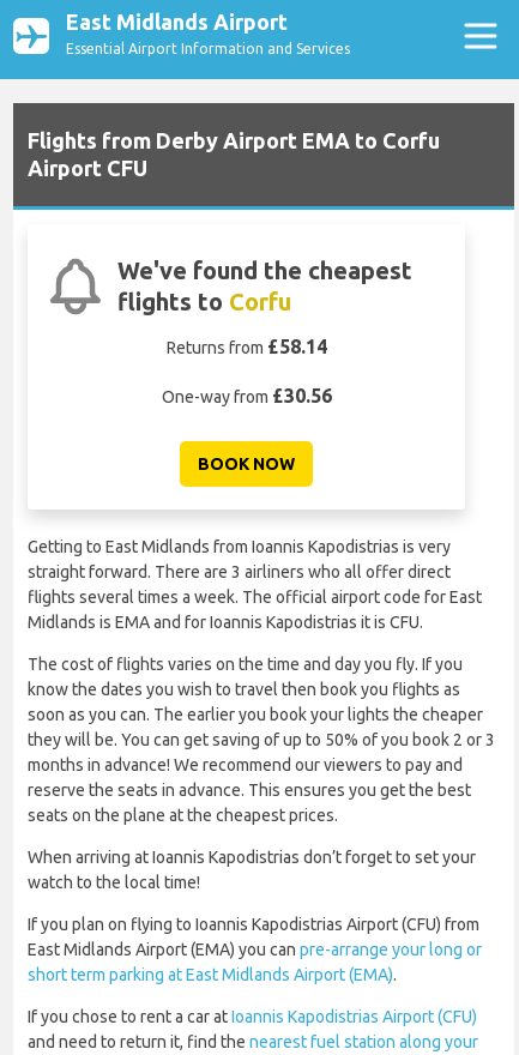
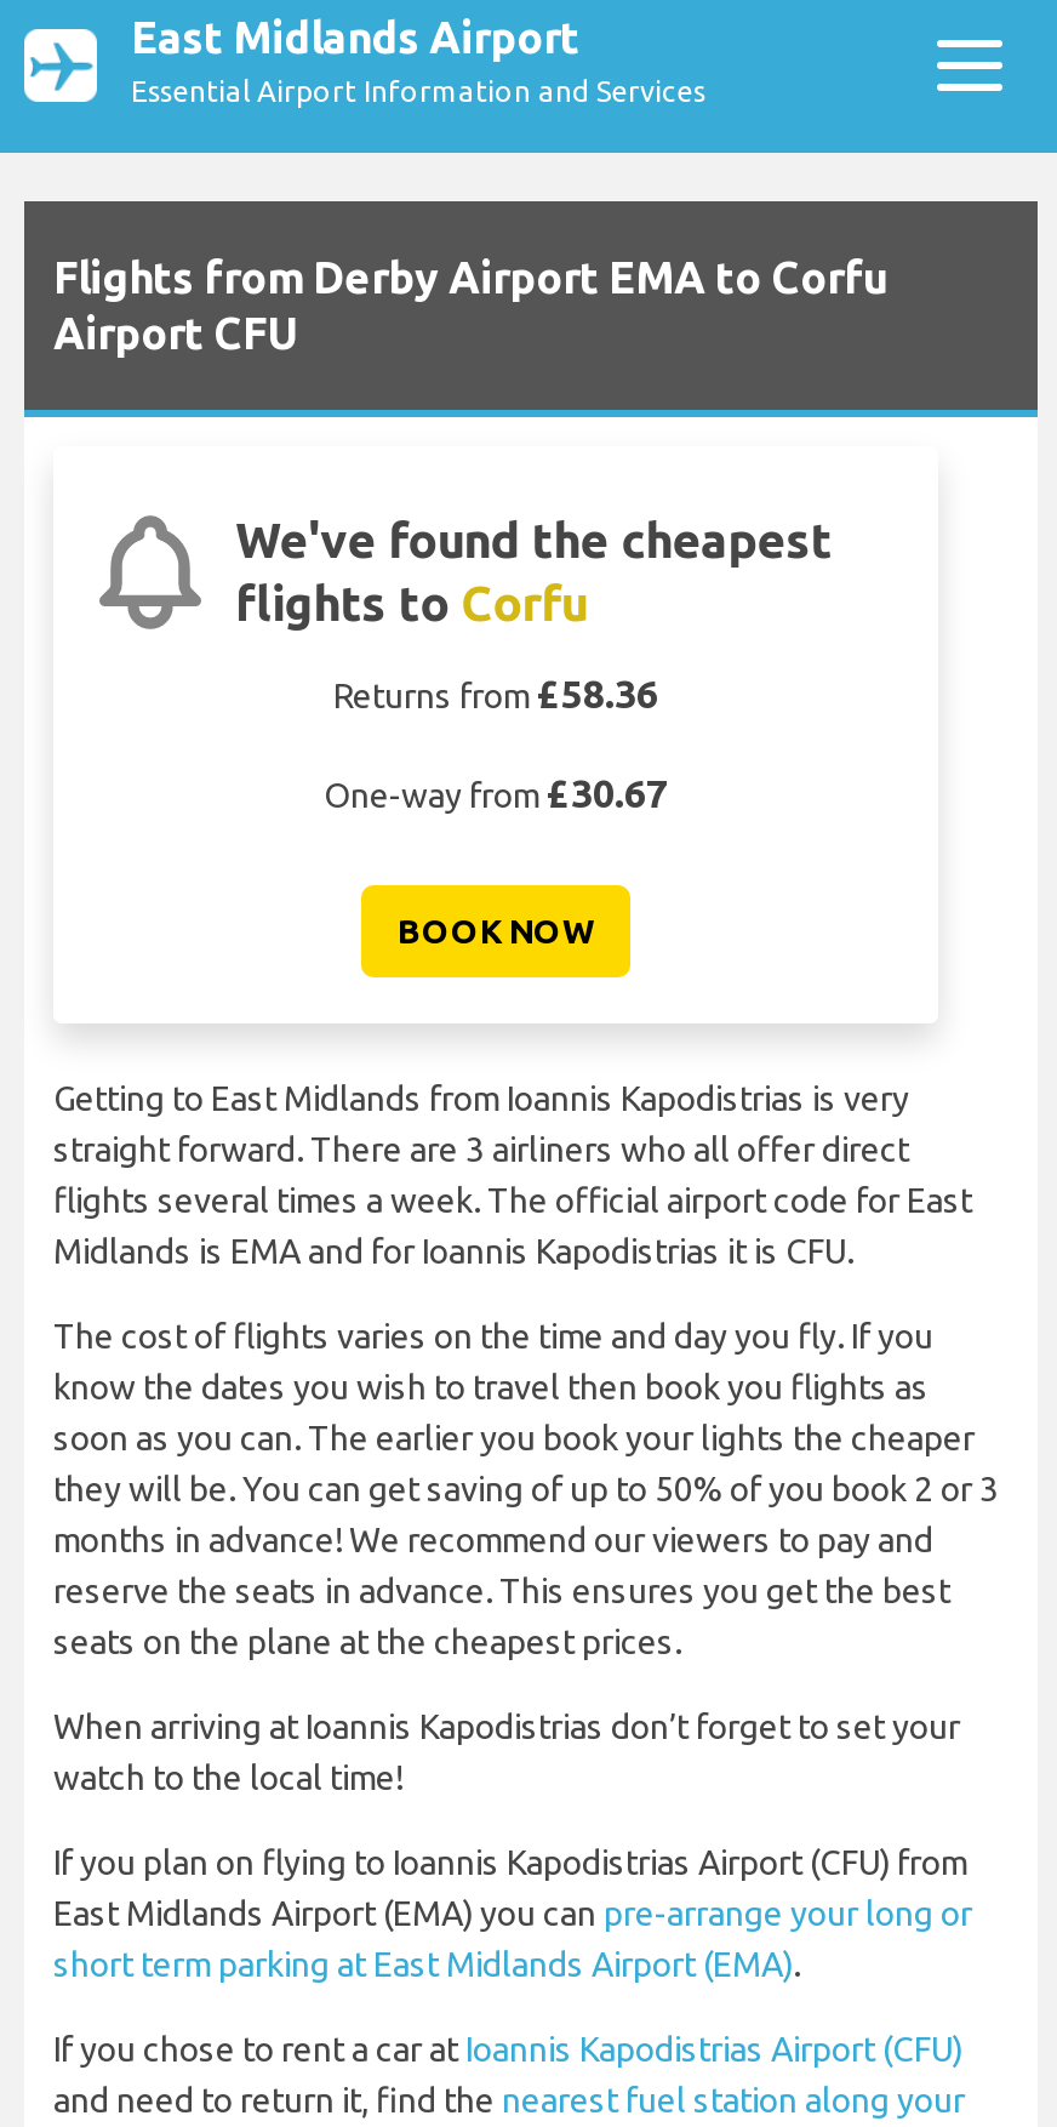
- Returns from £58.14
+ Returns from £58.36

- One-way from £30.56
+ One-way from £30.67
